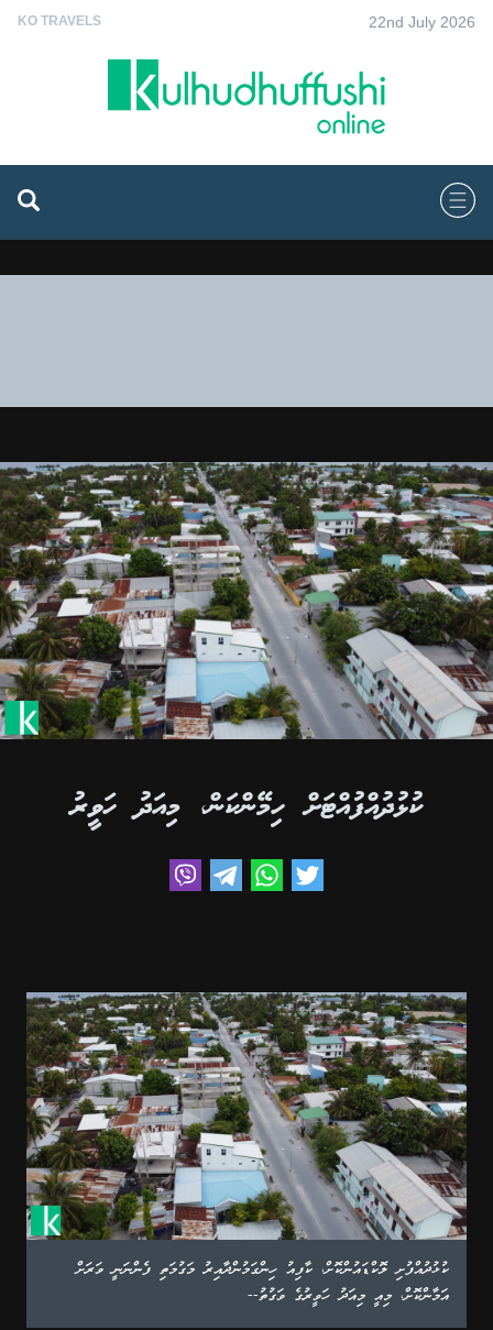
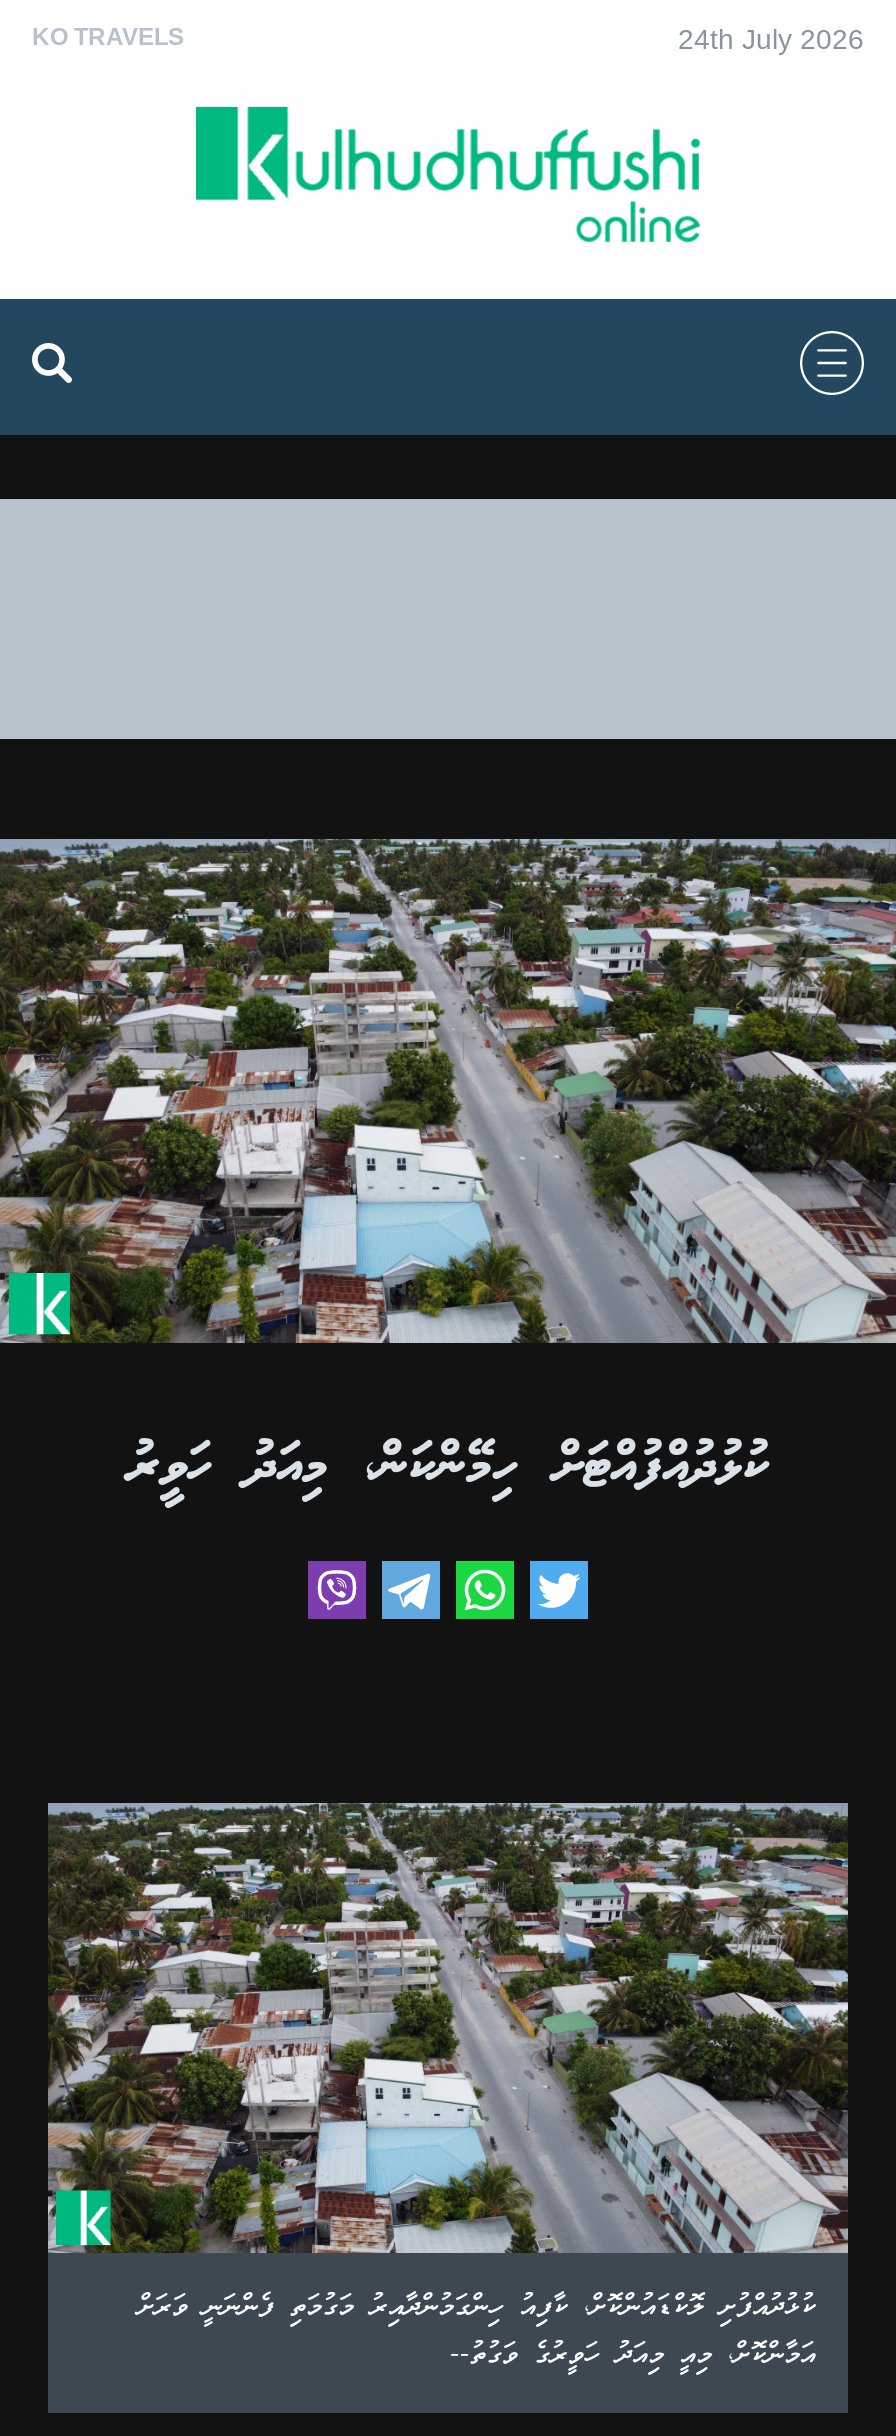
- 22nd July 2026
+ 24th July 2026
